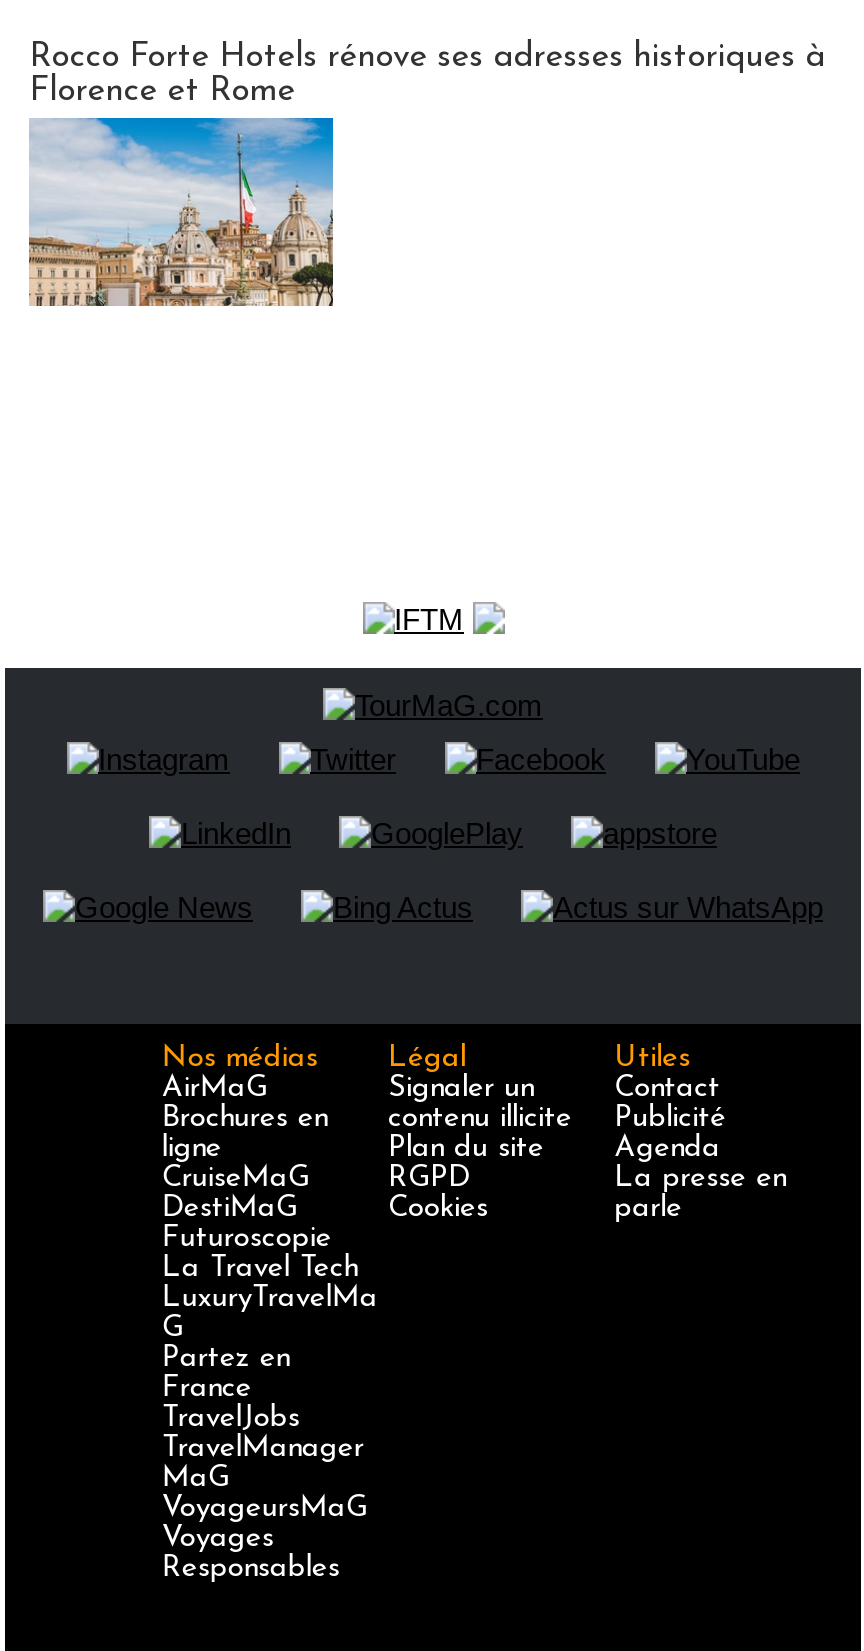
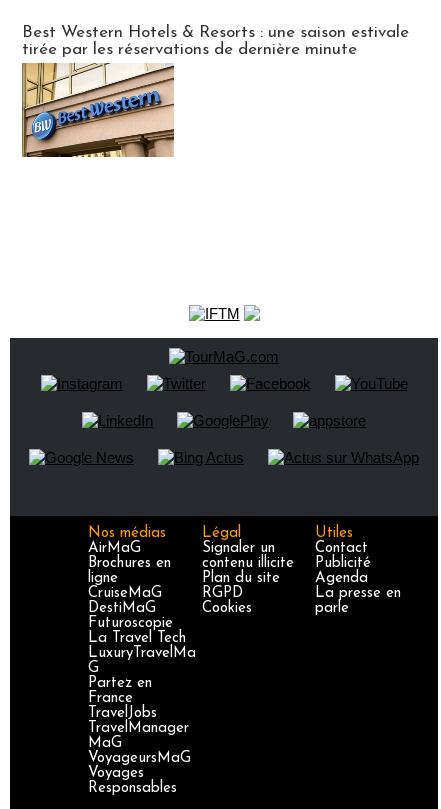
- Rocco Forte Hotels rénove ses adresses historiques à
- Florence et Rome
+ Best Western Hotels & Resorts : une saison estivale
+ tirée par les réservations de dernière minute

- [image]
+ [image]
